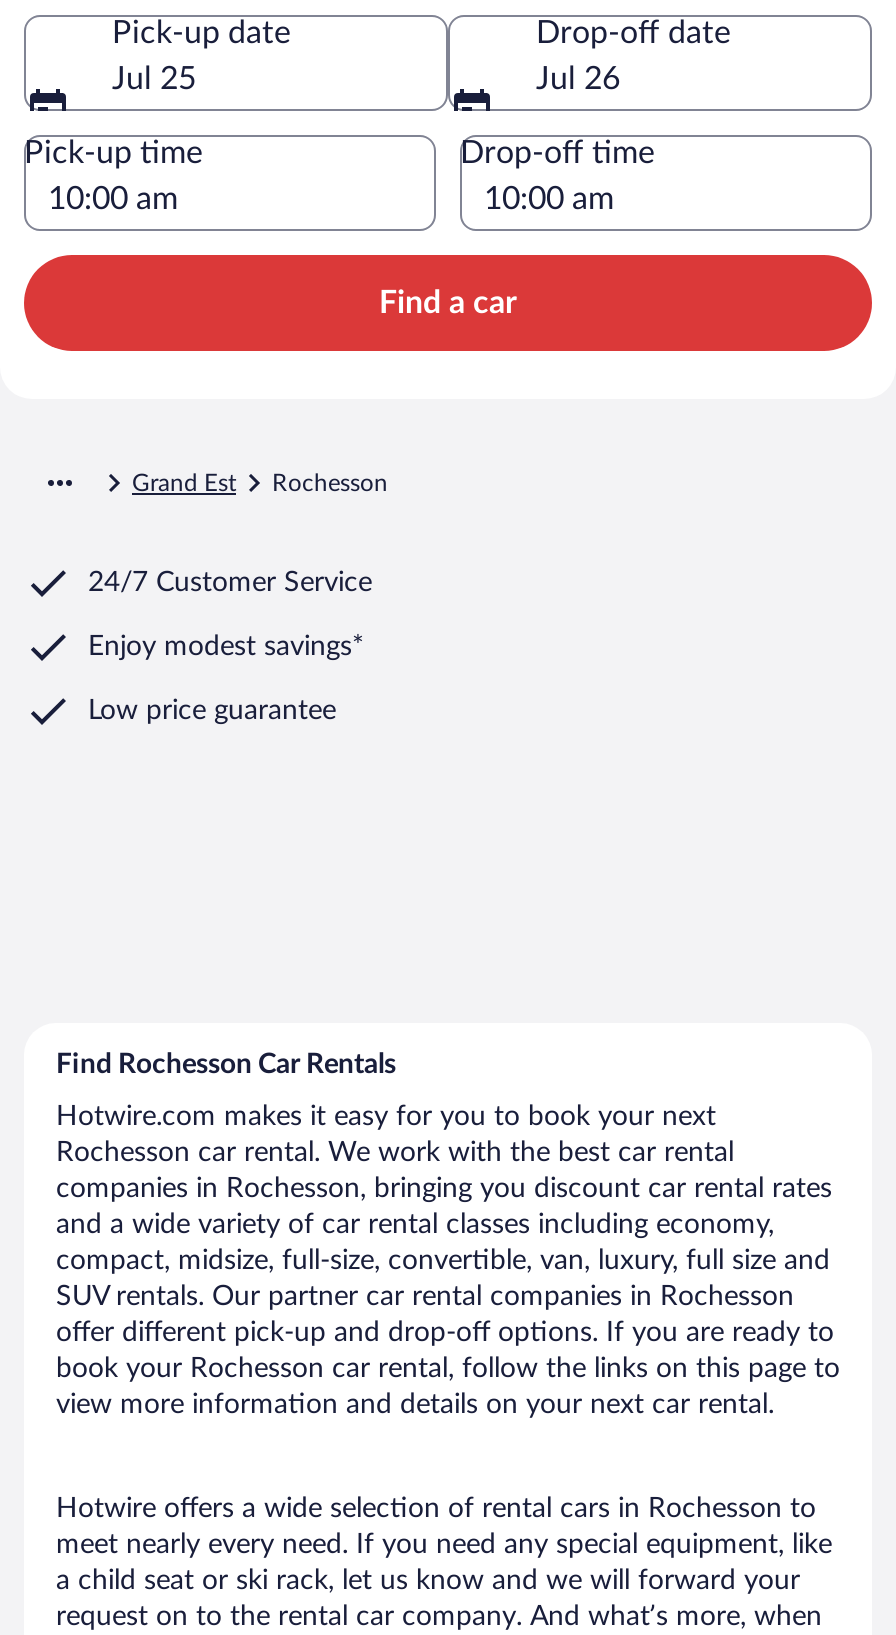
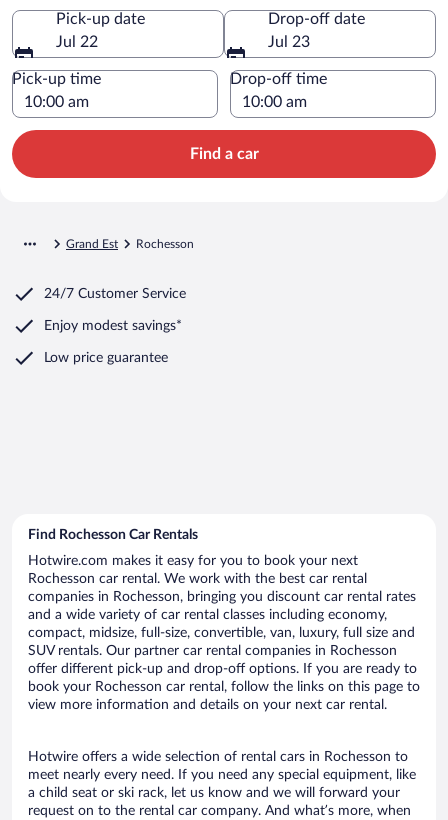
- Jul 25
+ Jul 22

- Jul 26
+ Jul 23
